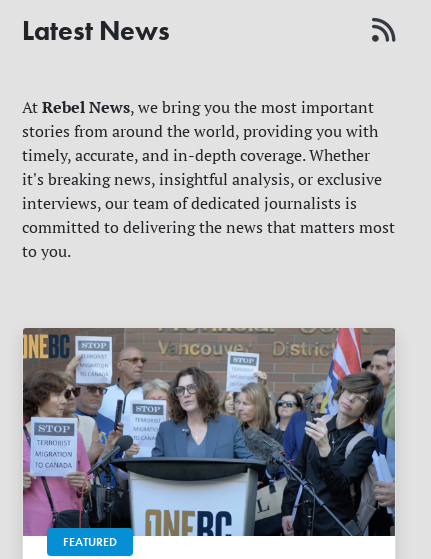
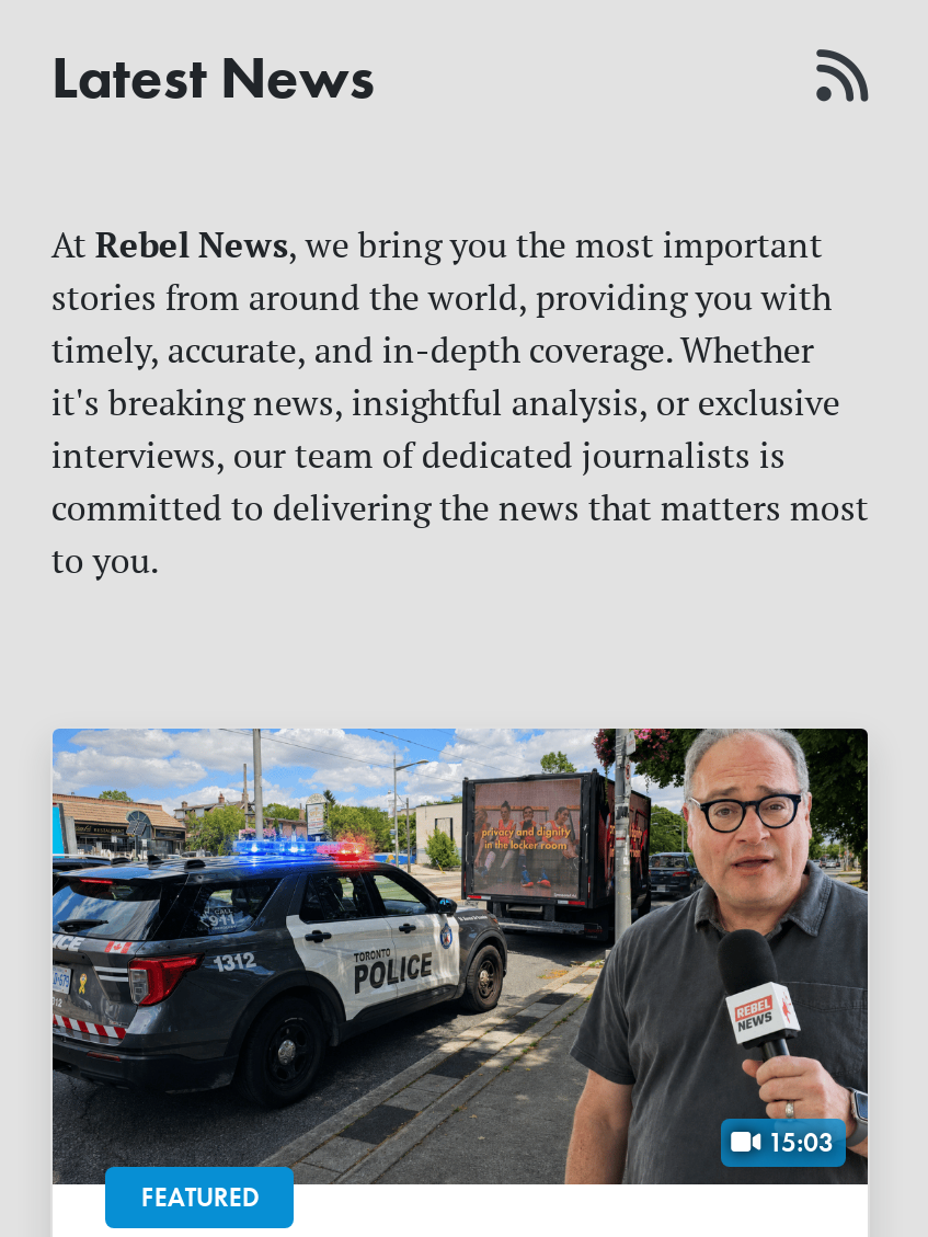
+ 15:03

- [image]
+ [image]
